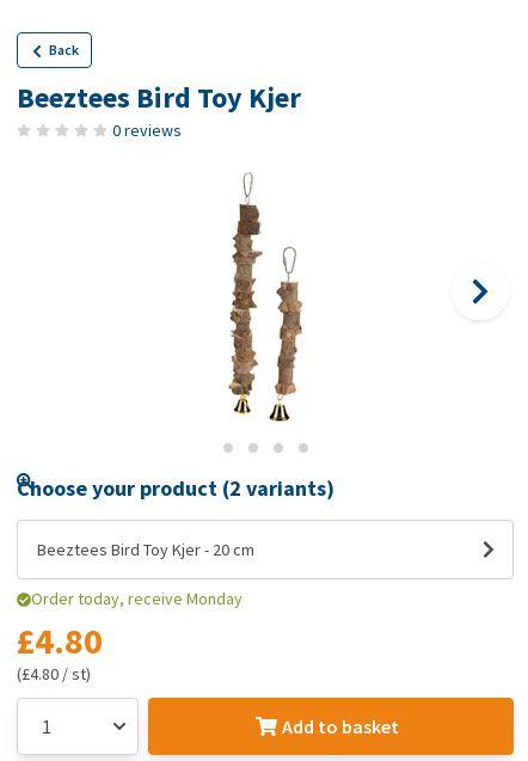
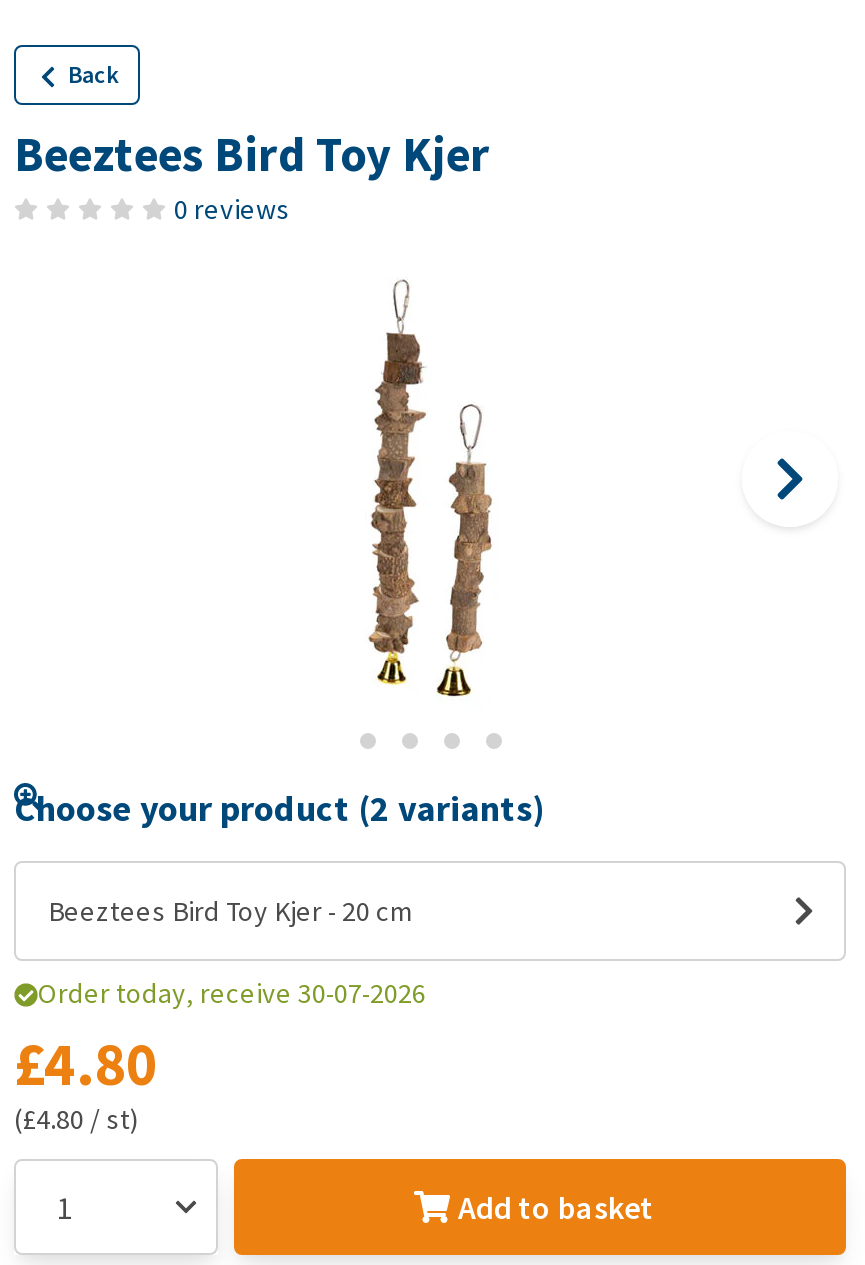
- Order today, receive Monday
+ Order today, receive 30-07-2026
